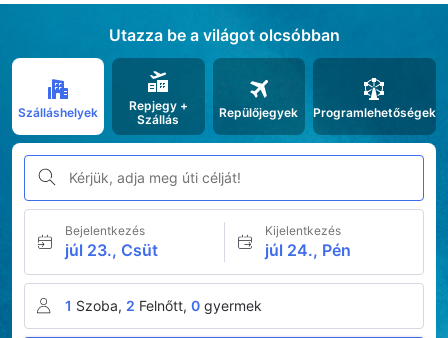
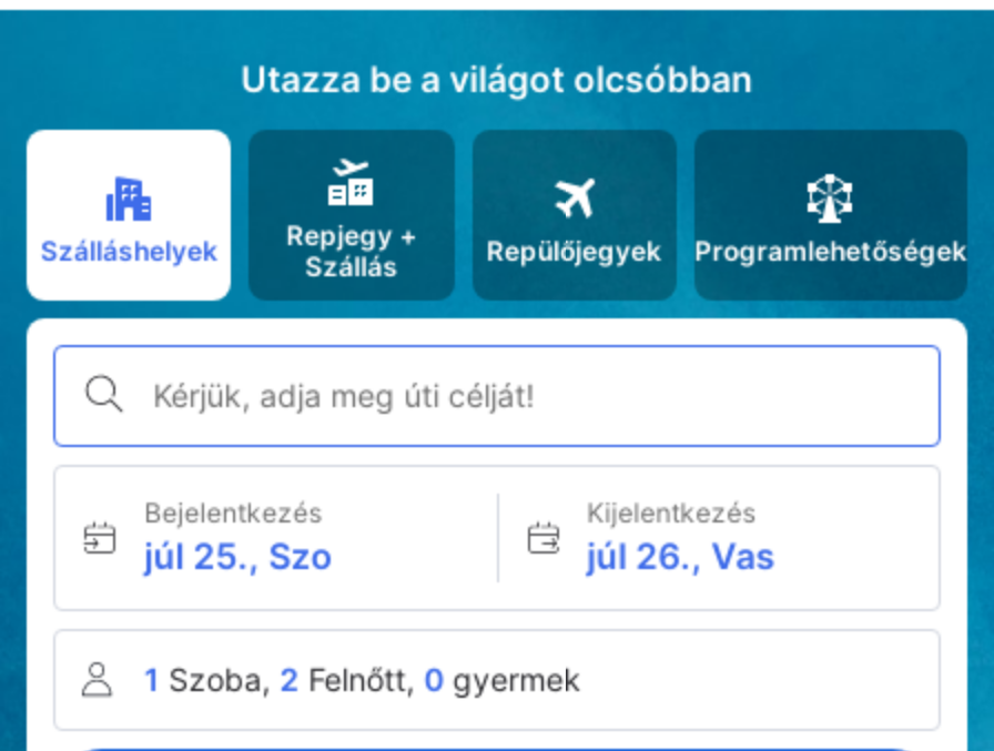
- júl 23., Csüt
+ júl 25., Szo

- júl 24., Pén
+ júl 26., Vas
